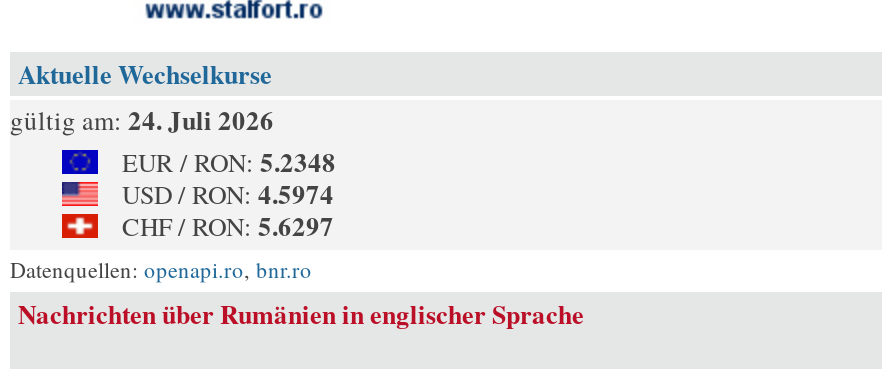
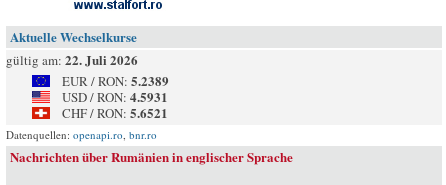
- gültig am: 24. Juli 2026
+ gültig am: 22. Juli 2026

- EUR / RON: 5.2348
+ EUR / RON: 5.2389

- USD / RON: 4.5974
+ USD / RON: 4.5931

- CHF / RON: 5.6297
+ CHF / RON: 5.6521
